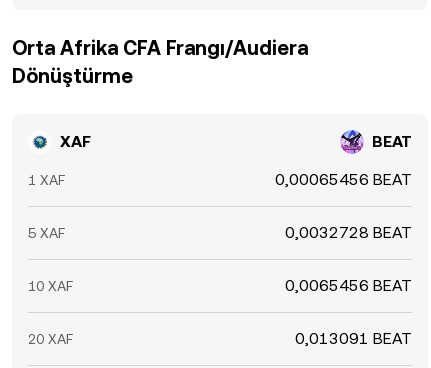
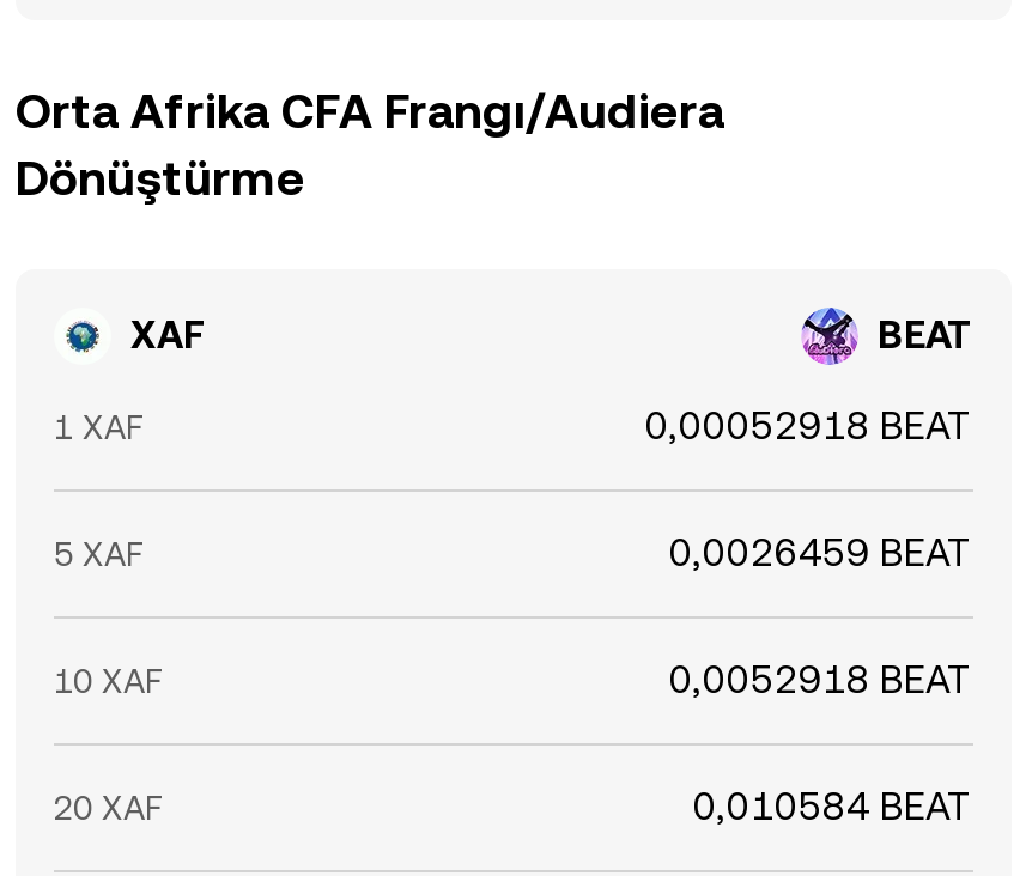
- 0,00065456 BEAT
+ 0,00052918 BEAT

- 0,0032728 BEAT
+ 0,0026459 BEAT

- 0,0065456 BEAT
+ 0,0052918 BEAT

- 0,013091 BEAT
+ 0,010584 BEAT
